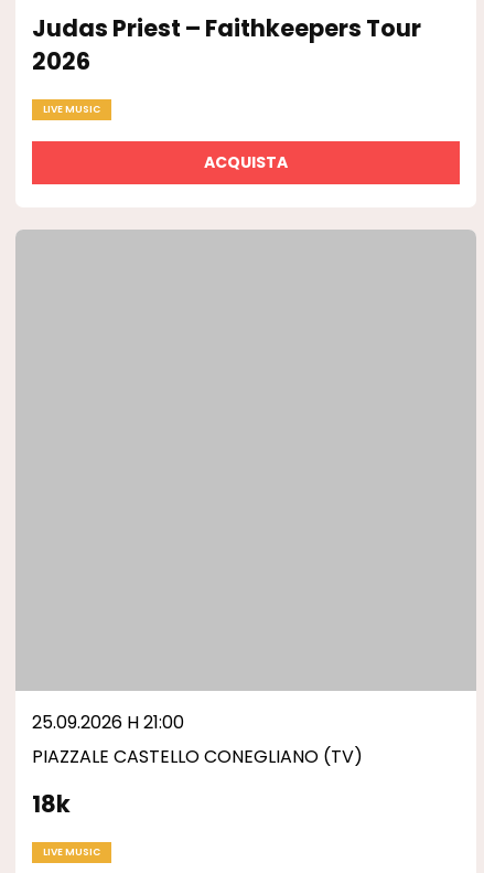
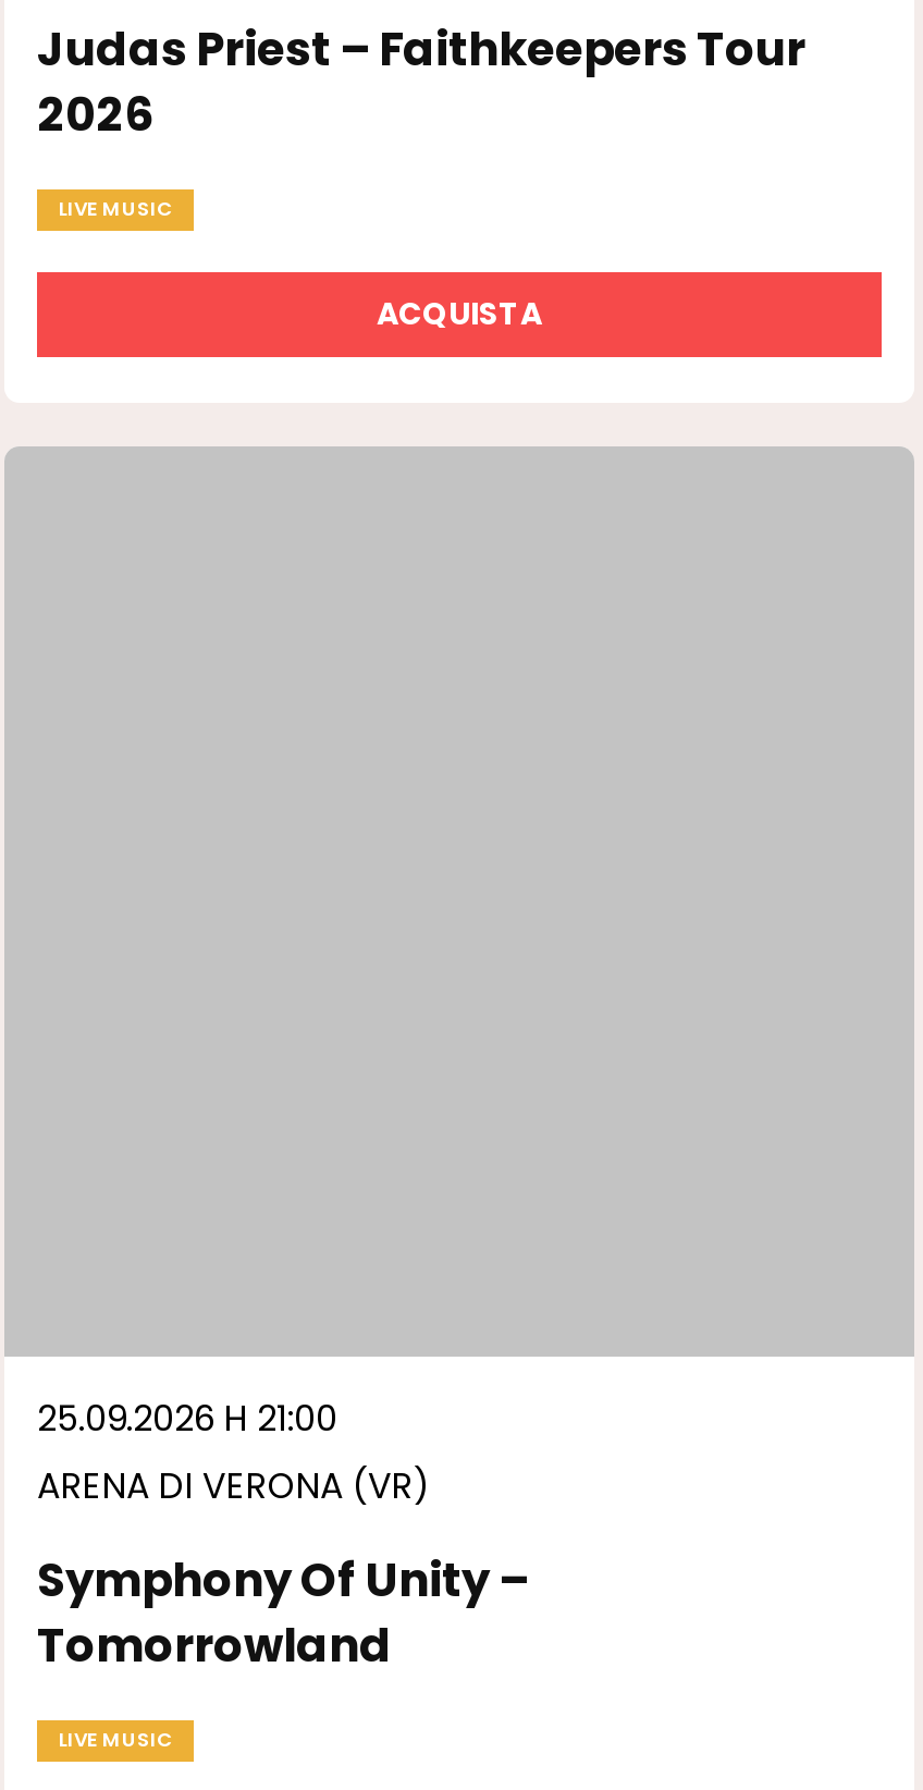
- PIAZZALE CASTELLO CONEGLIANO (TV)
+ ARENA DI VERONA (VR)

- 18k
+ Symphony Of Unity –
+ Tomorrowland
